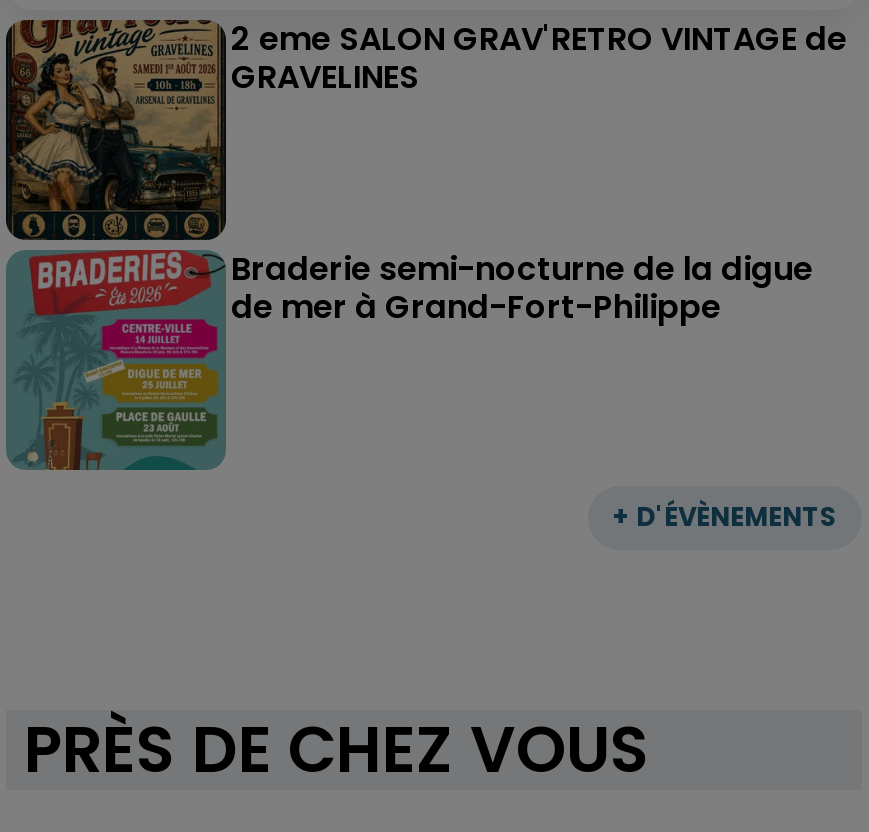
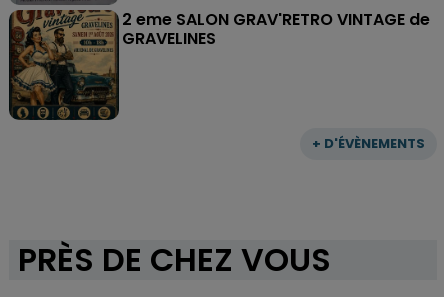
- [image]
- Braderie semi-nocturne de la digue
- de mer à Grand-Fort-Philippe
